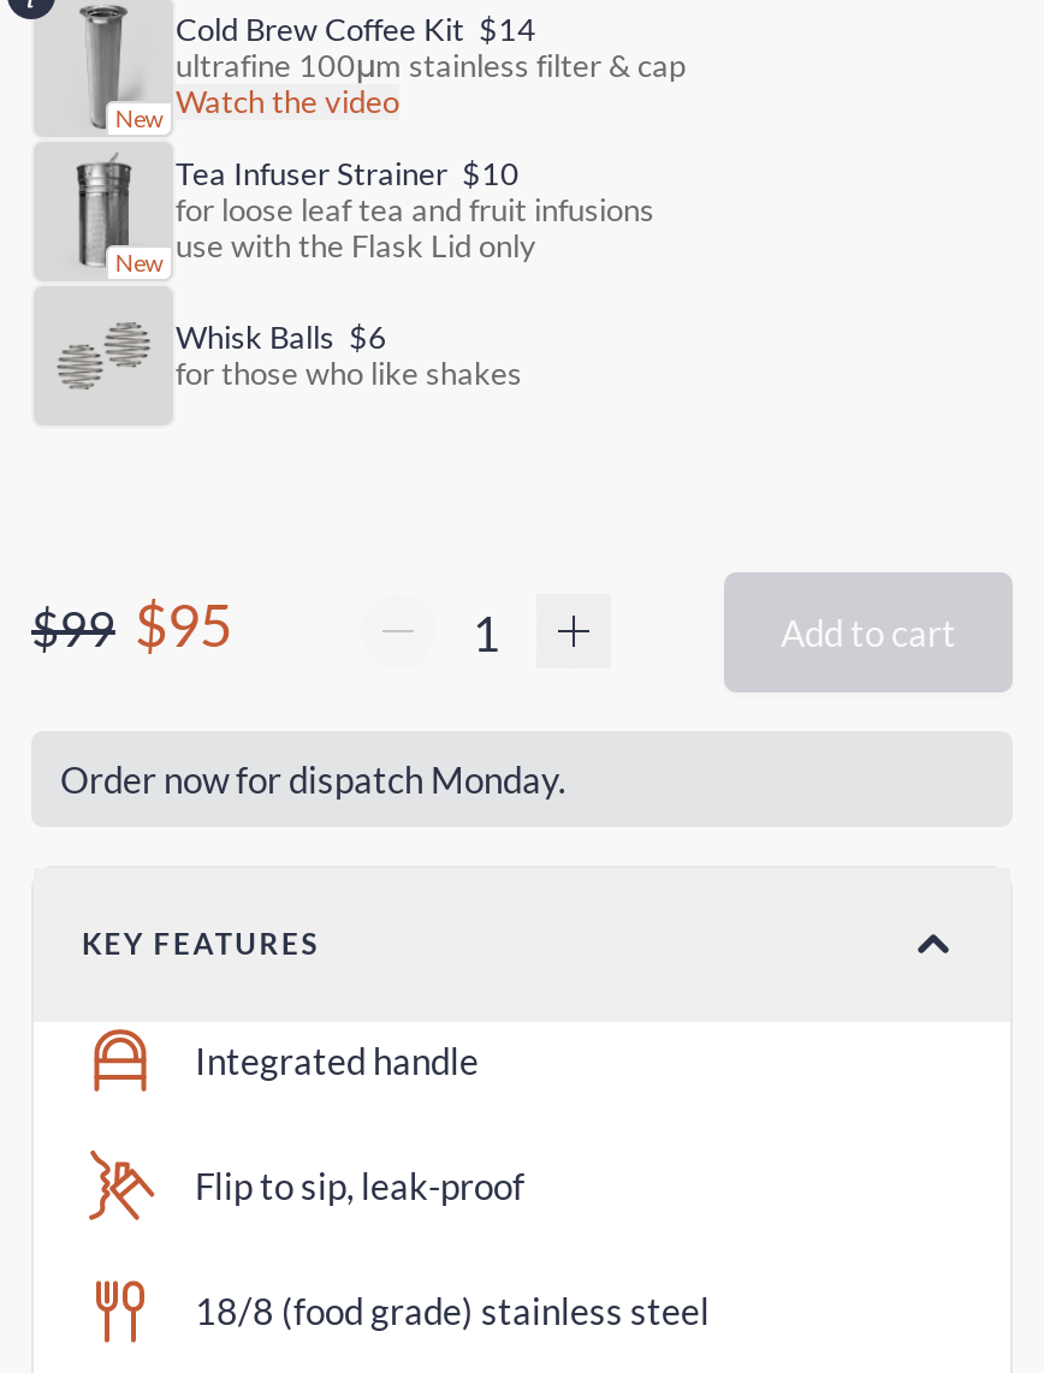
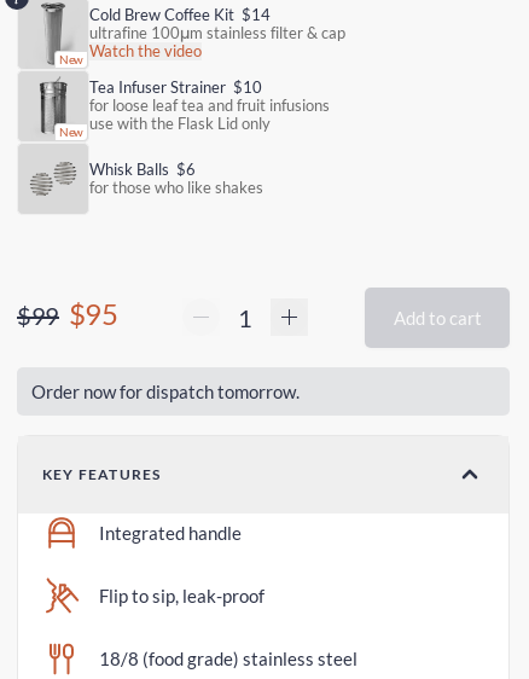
- Order now for dispatch Monday.
+ Order now for dispatch tomorrow.
